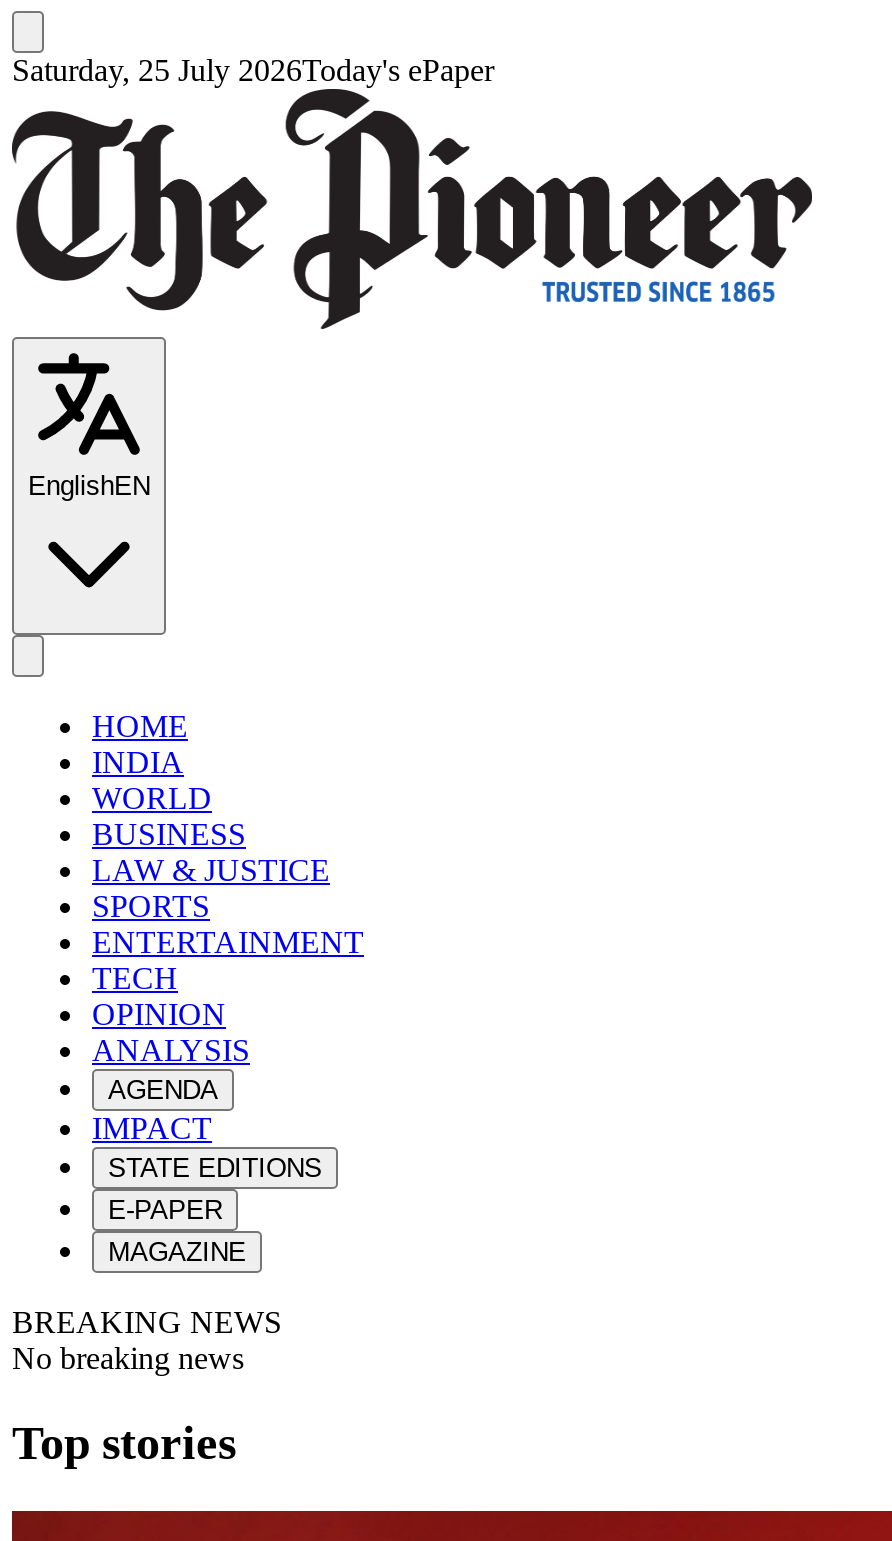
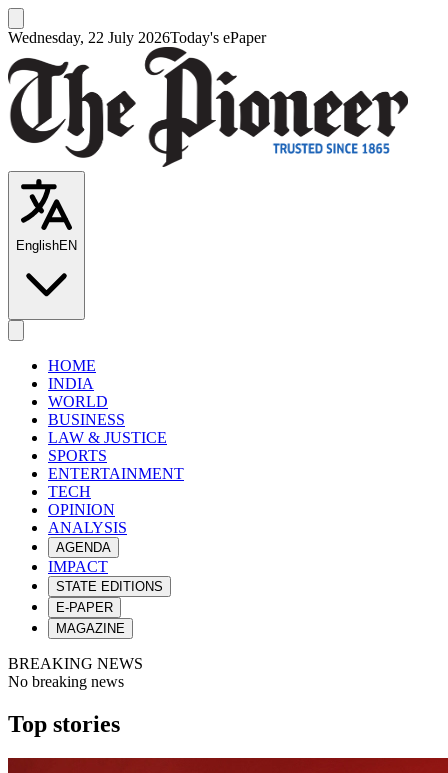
- Saturday, 25 July 2026Today's ePaper
+ Wednesday, 22 July 2026Today's ePaper
